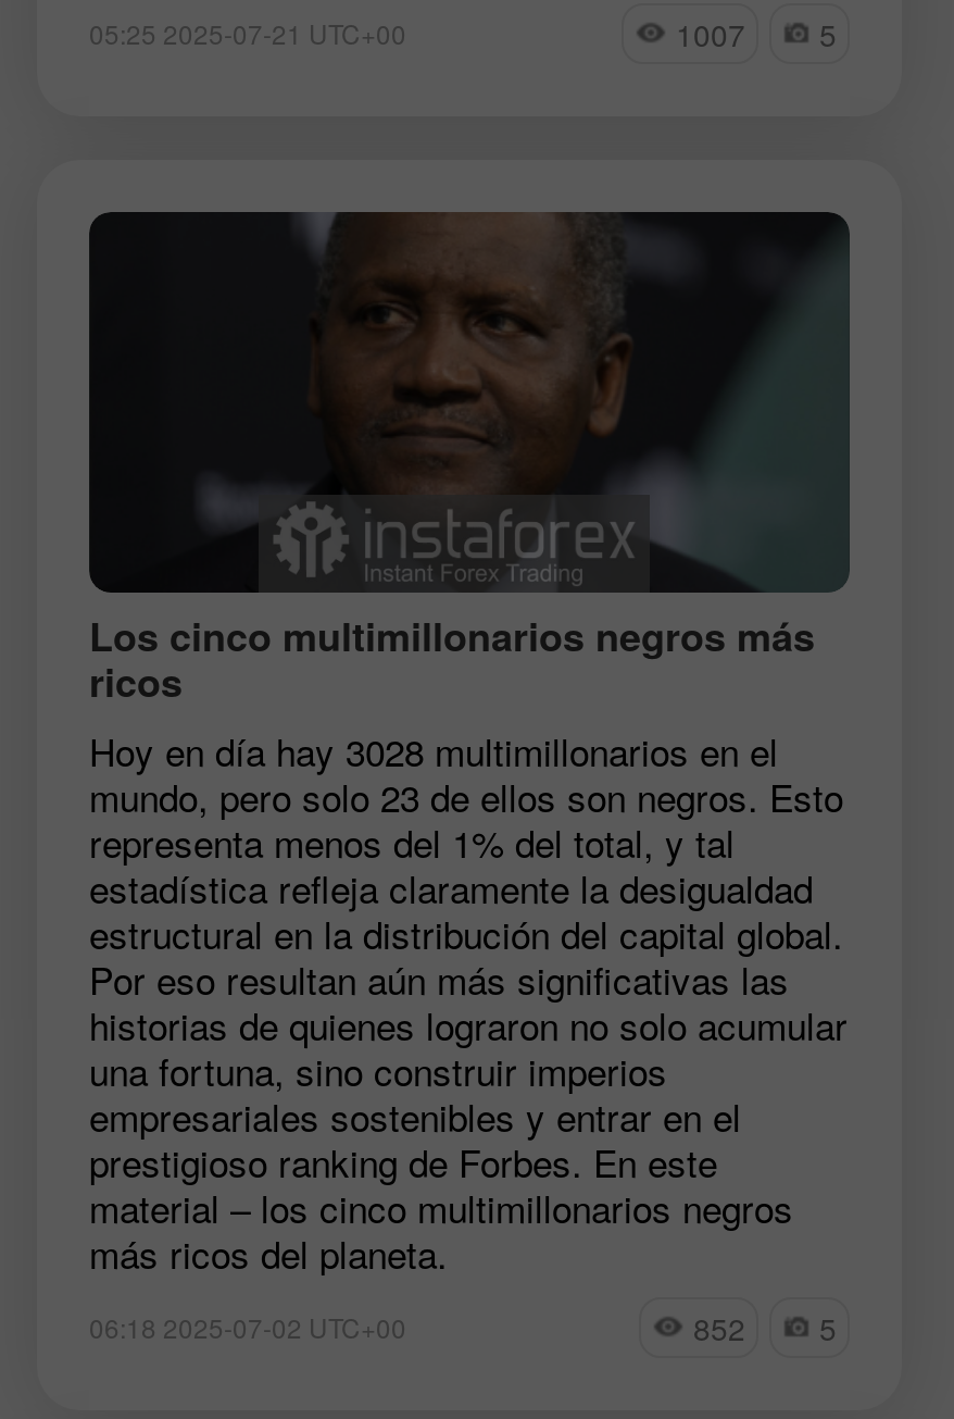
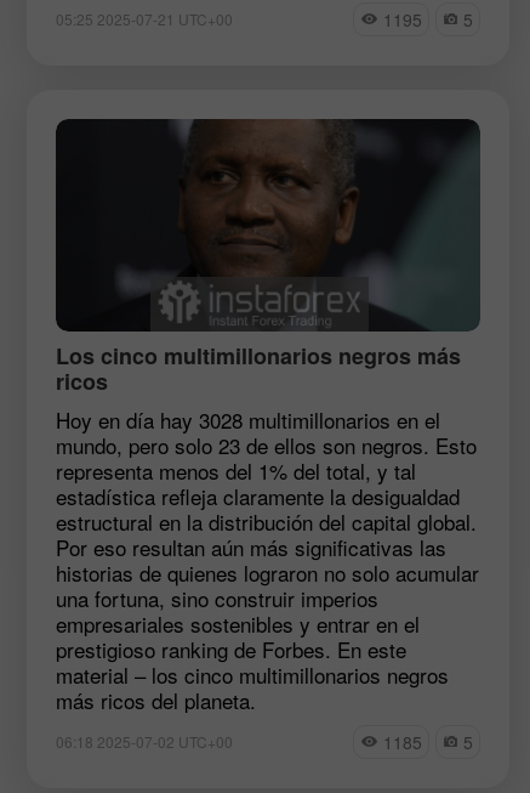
- 1007 5
+ 1195 5

- 852 5
+ 1185 5
